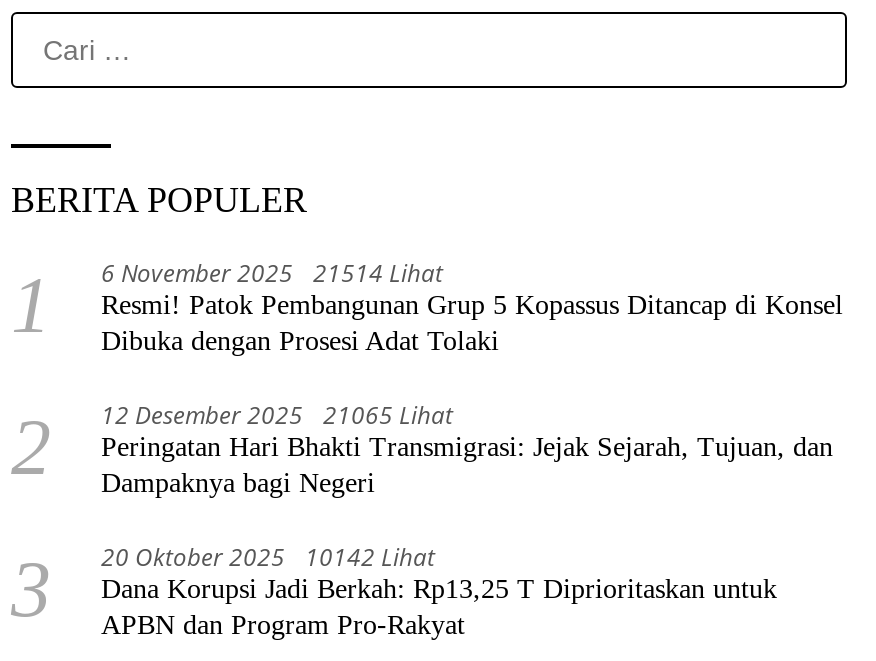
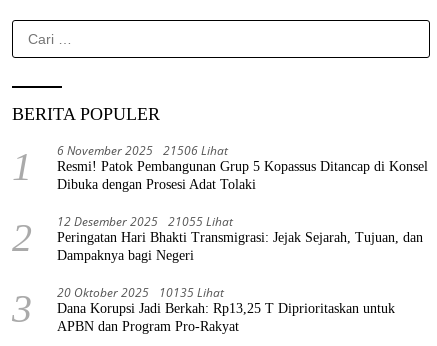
- 6 November 2025 21514 Lihat
+ 6 November 2025 21506 Lihat

- 12 Desember 2025 21065 Lihat
+ 12 Desember 2025 21055 Lihat

- 20 Oktober 2025 10142 Lihat
+ 20 Oktober 2025 10135 Lihat
